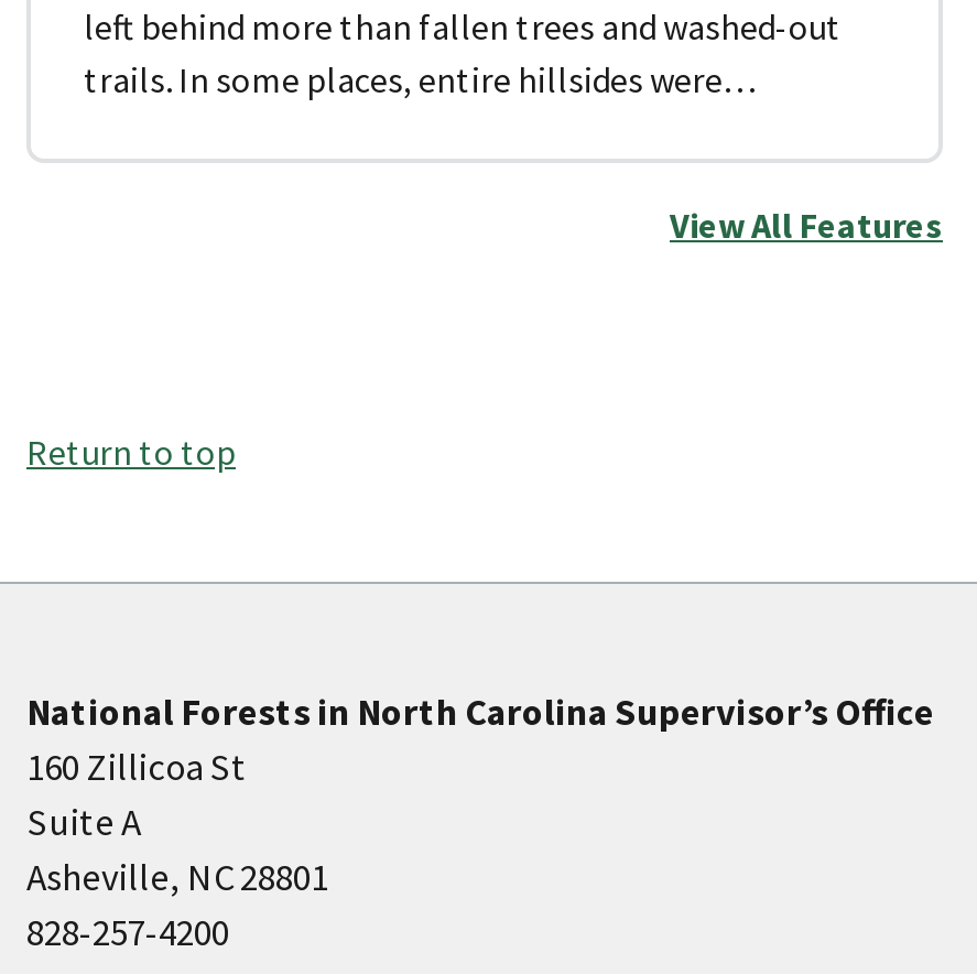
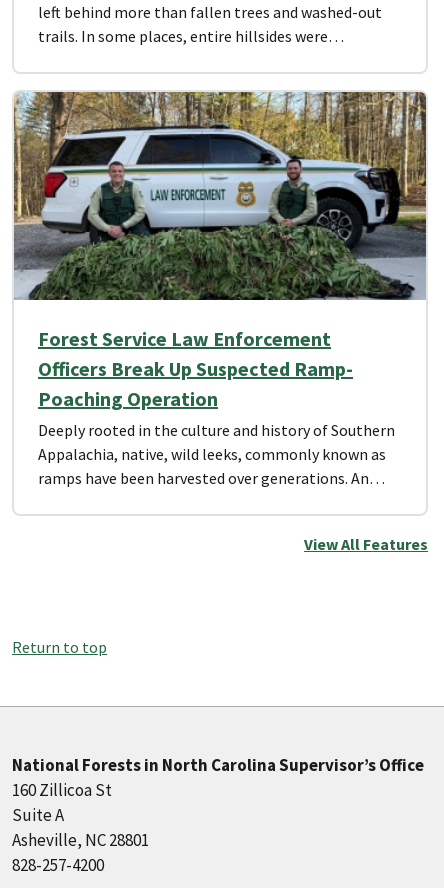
+ [image]
+ Forest Service Law Enforcement
+ Officers Break Up Suspected Ramp-
+ Poaching Operation
+ Deeply rooted in the culture and history of Southern
+ Appalachia, native, wild leeks, commonly known as
+ ramps have been harvested over generations. An…
